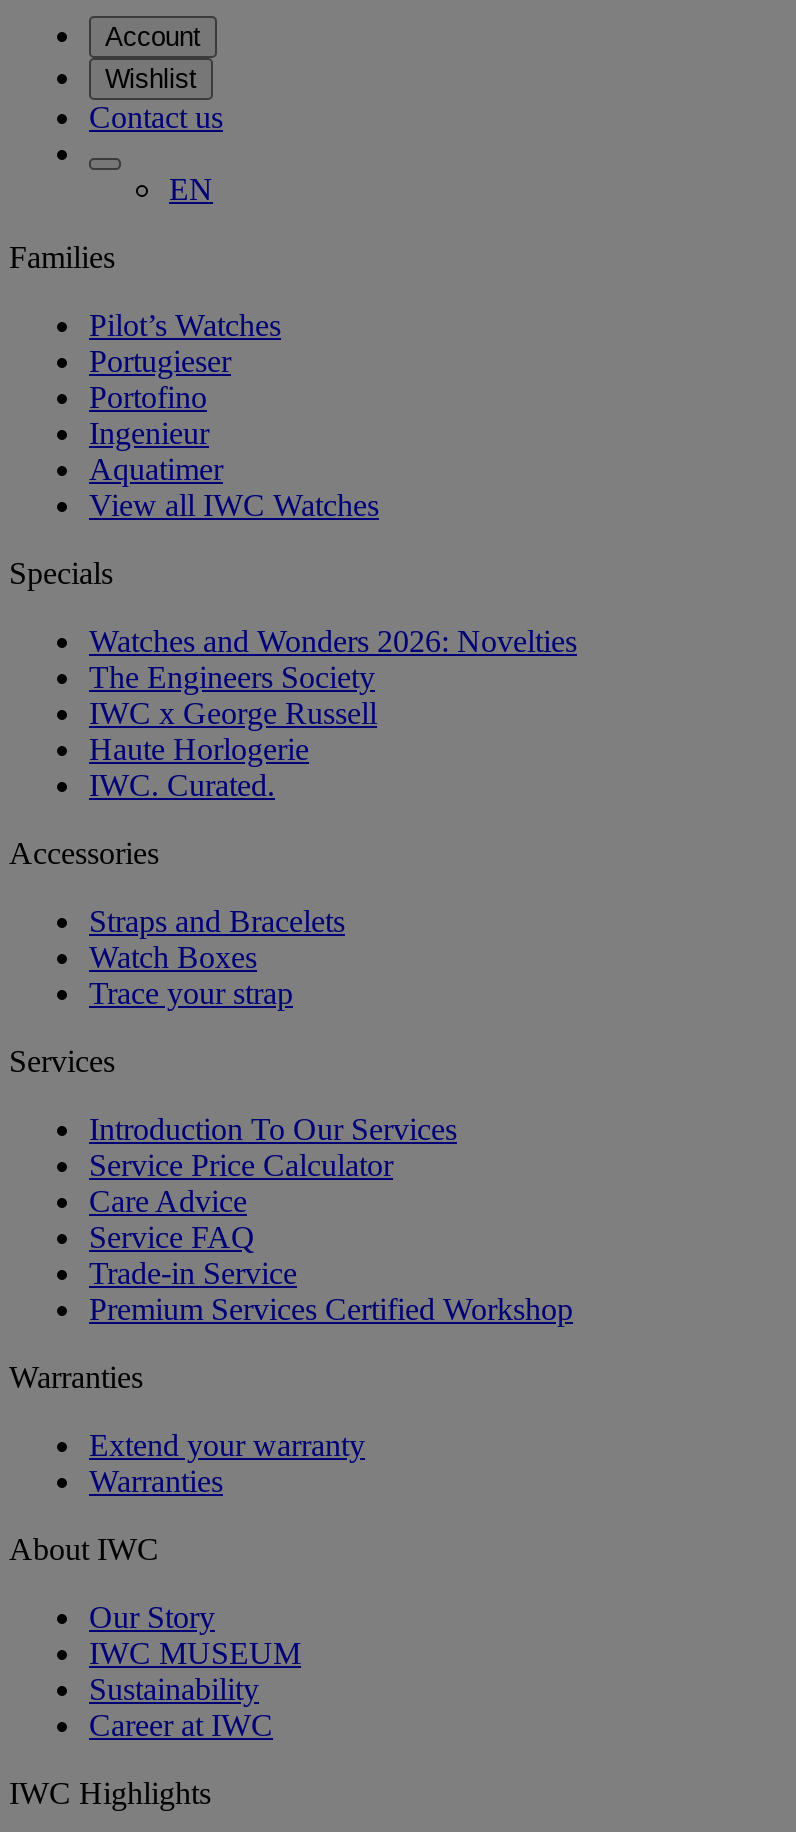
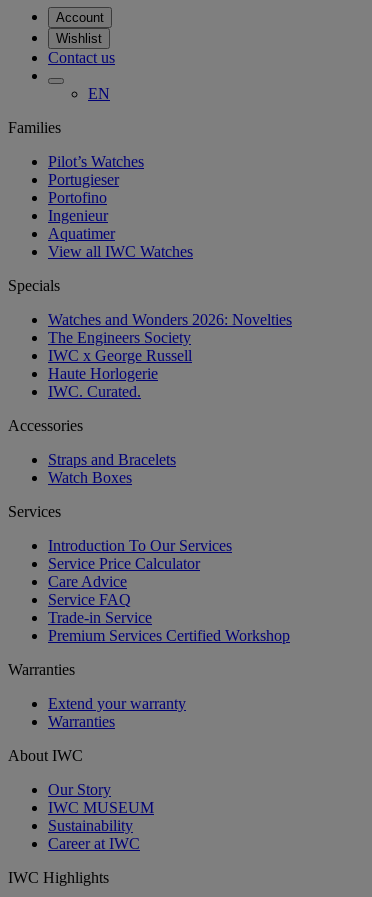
- Trace your strap
